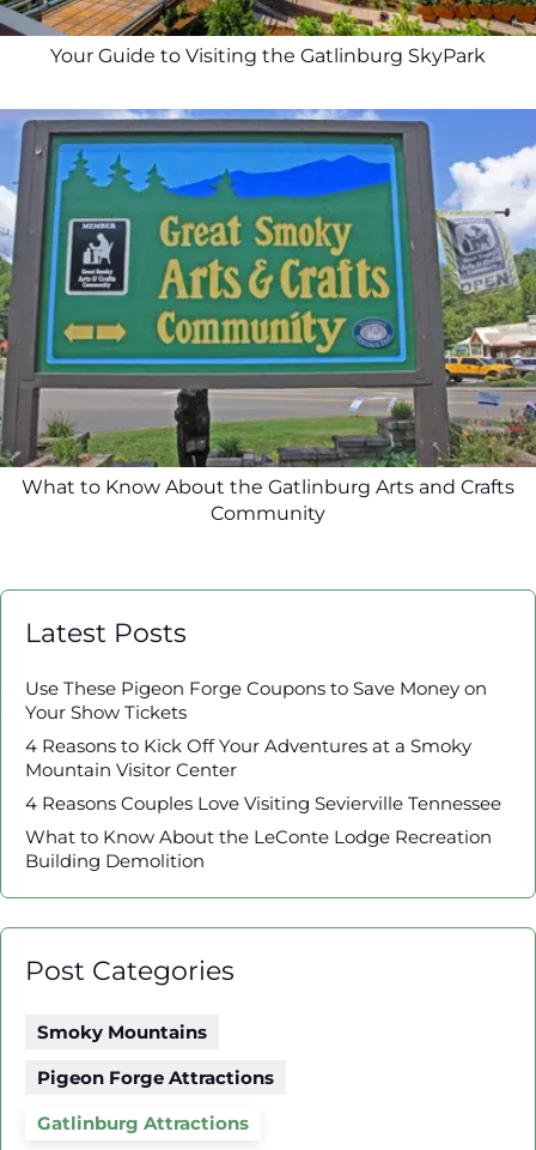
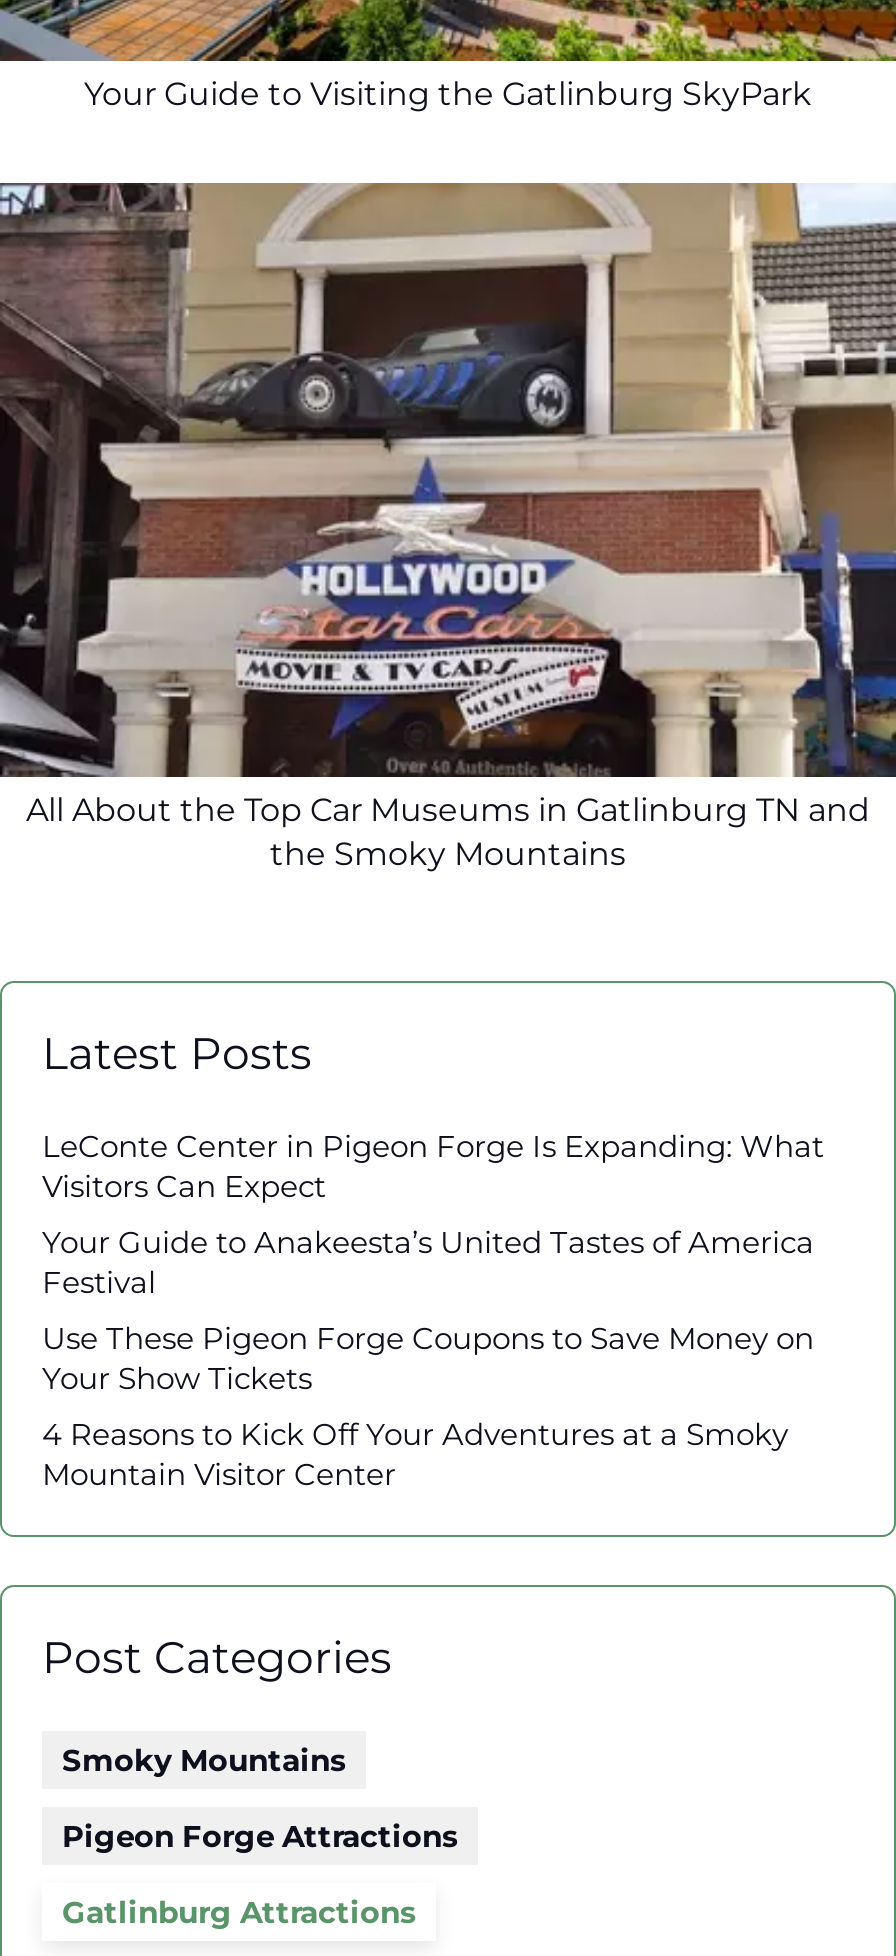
- [image]
- What to Know About the Gatlinburg Arts and Crafts
- Community
+ [image]
+ All About the Top Car Museums in Gatlinburg TN and
+ the Smoky Mountains

+ LeConte Center in Pigeon Forge Is Expanding: What
+ Visitors Can Expect
+ Your Guide to Anakeesta’s United Tastes of America
+ Festival

moved down: Use These Pigeon Forge Coupons to Save Money on | Your Show Tickets | 4 Reasons to Kick Off Your Adventures at a Smoky | Mountain Visitor Center

- 4 Reasons Couples Love Visiting Sevierville Tennessee
- What to Know About the LeConte Lodge Recreation
- Building Demolition
